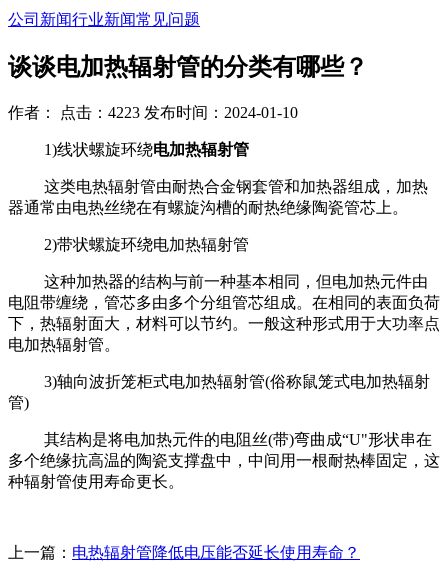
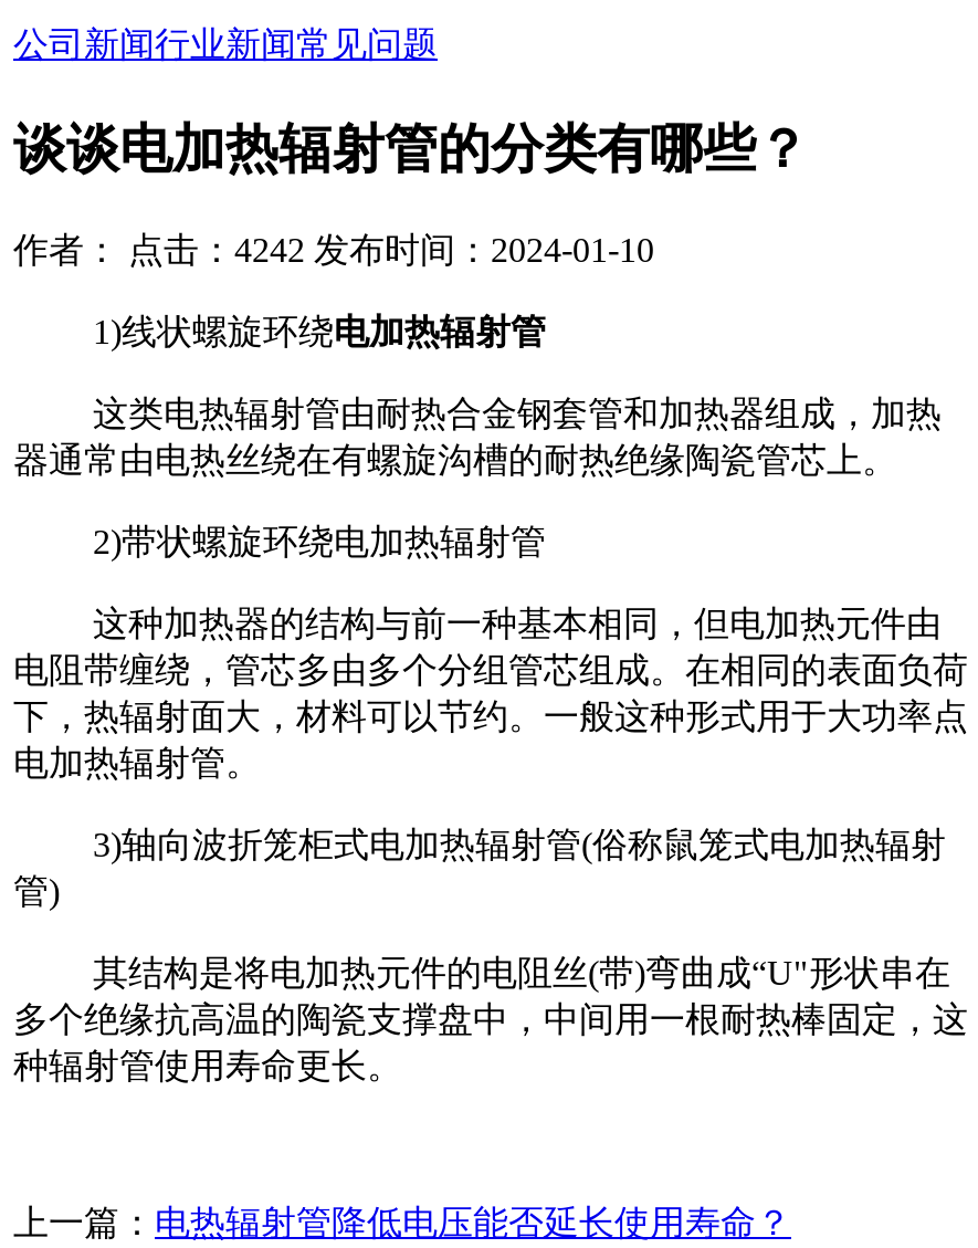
- 作者： 点击：4223 发布时间：2024-01-10
+ 作者： 点击：4242 发布时间：2024-01-10
